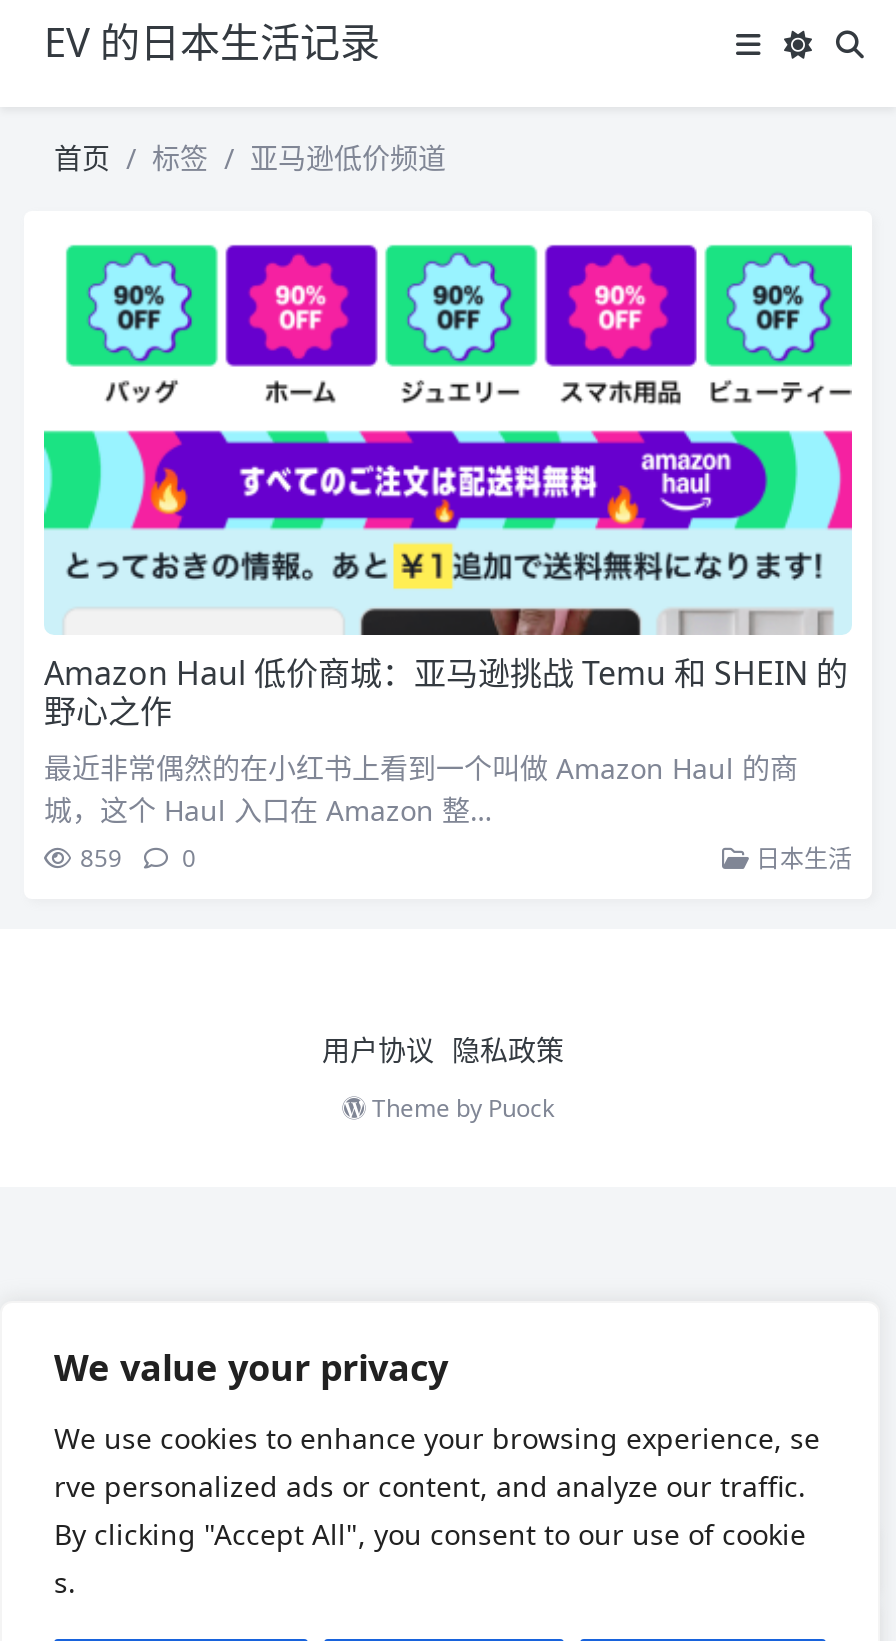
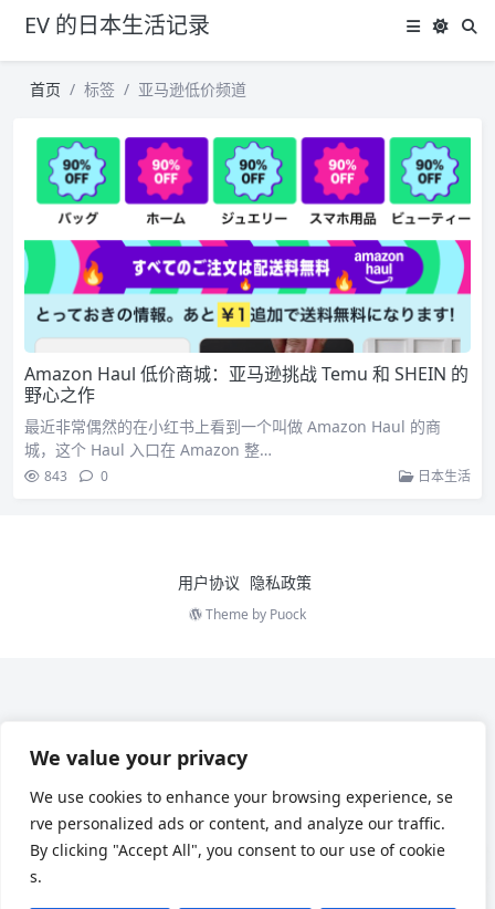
- 859 0
+ 843 0
